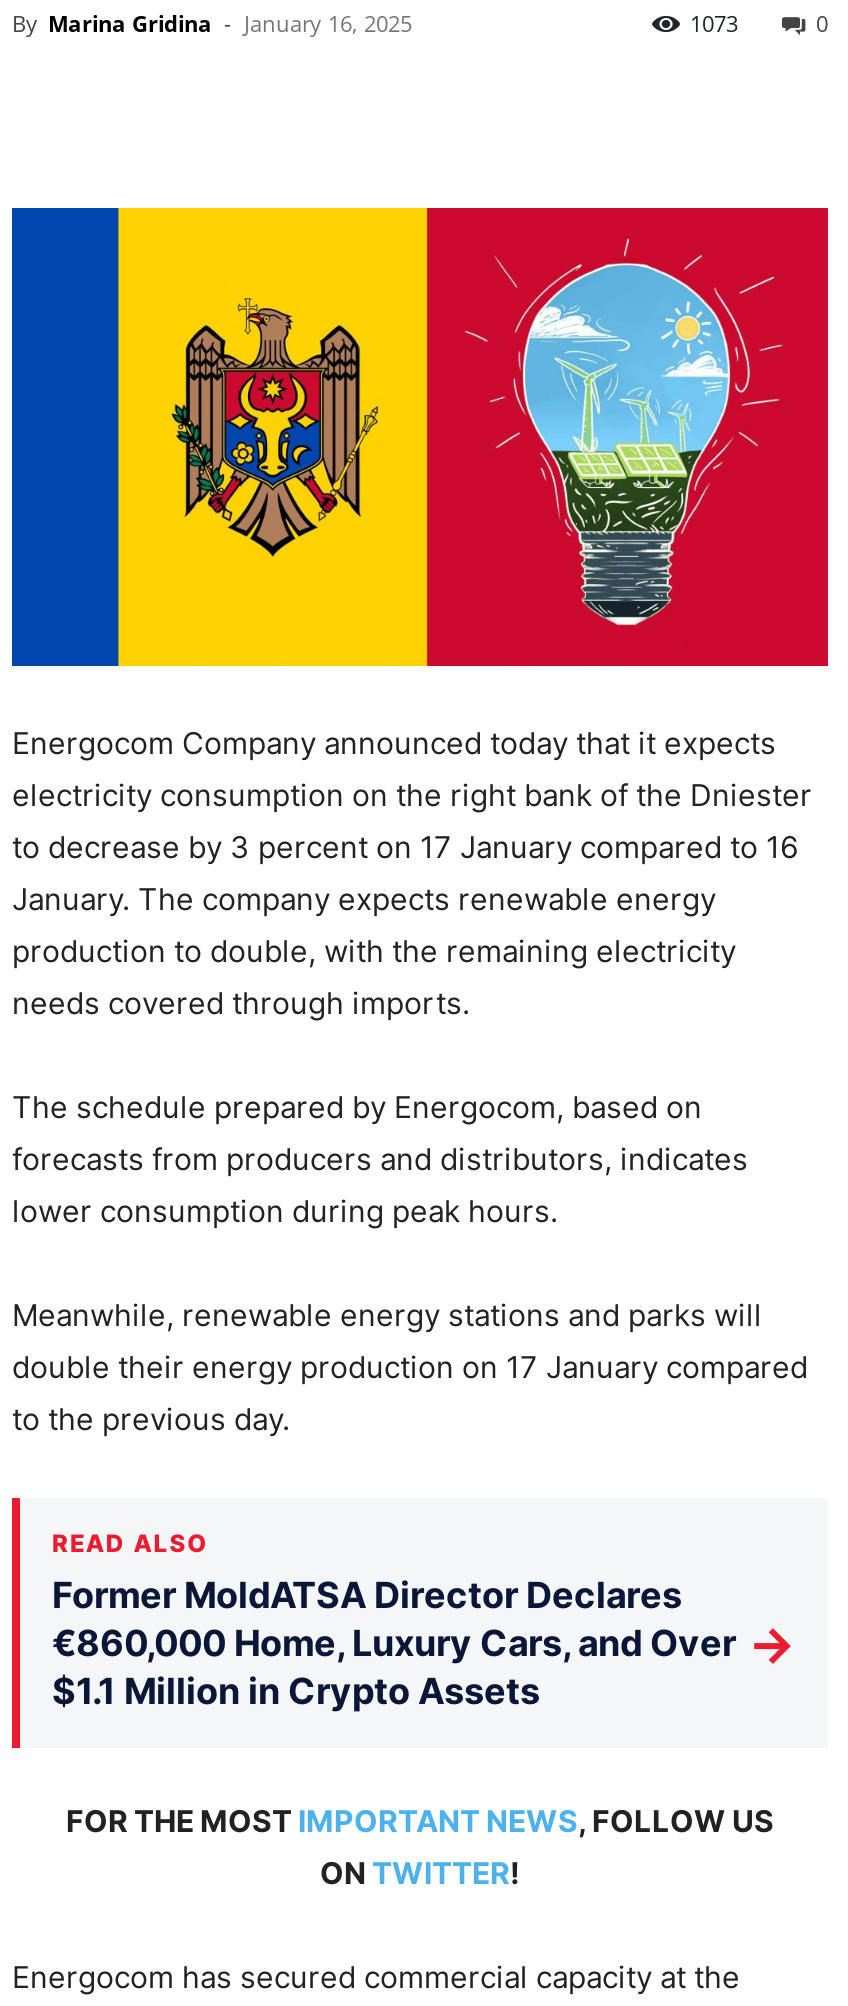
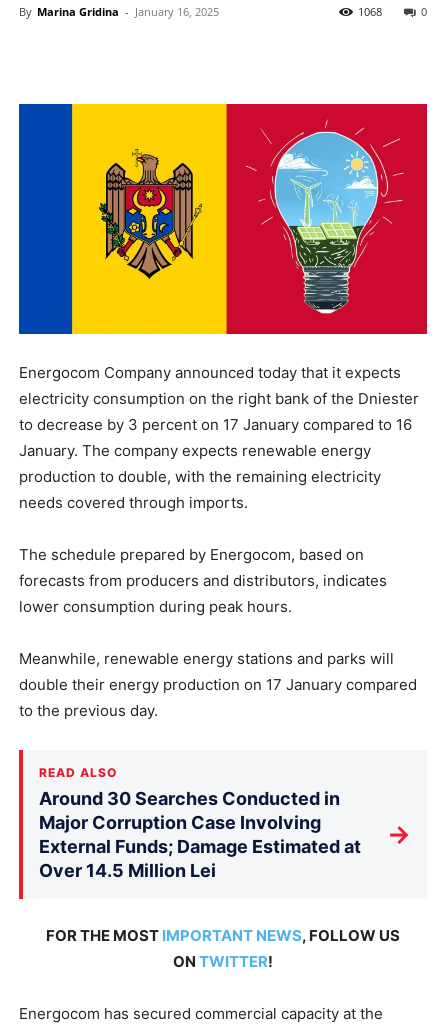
- 1073
+ 1068

- Former MoldATSA Director Declares
- €860,000 Home, Luxury Cars, and Over
- $1.1 Million in Crypto Assets
+ Around 30 Searches Conducted in
+ Major Corruption Case Involving
+ External Funds; Damage Estimated at
+ Over 14.5 Million Lei
